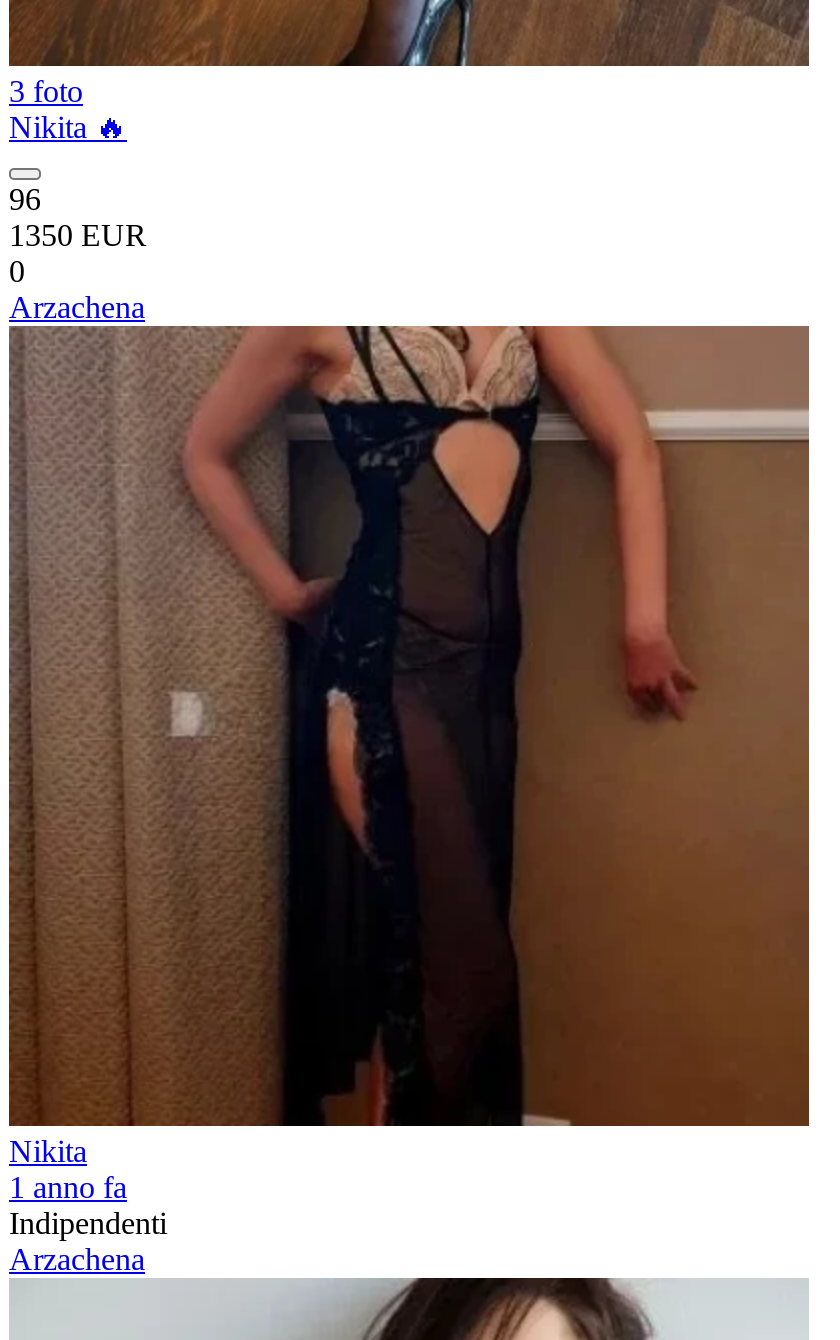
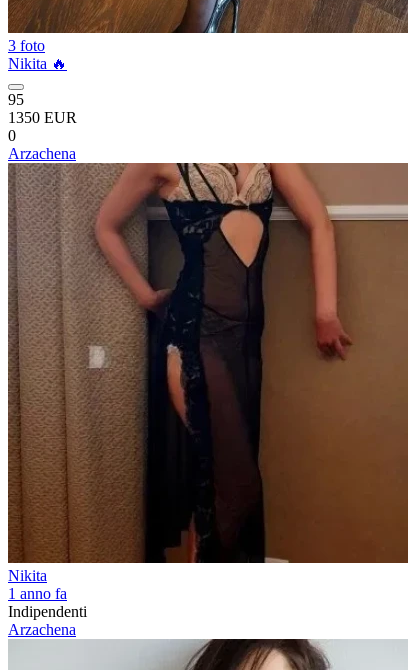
- 96
+ 95
